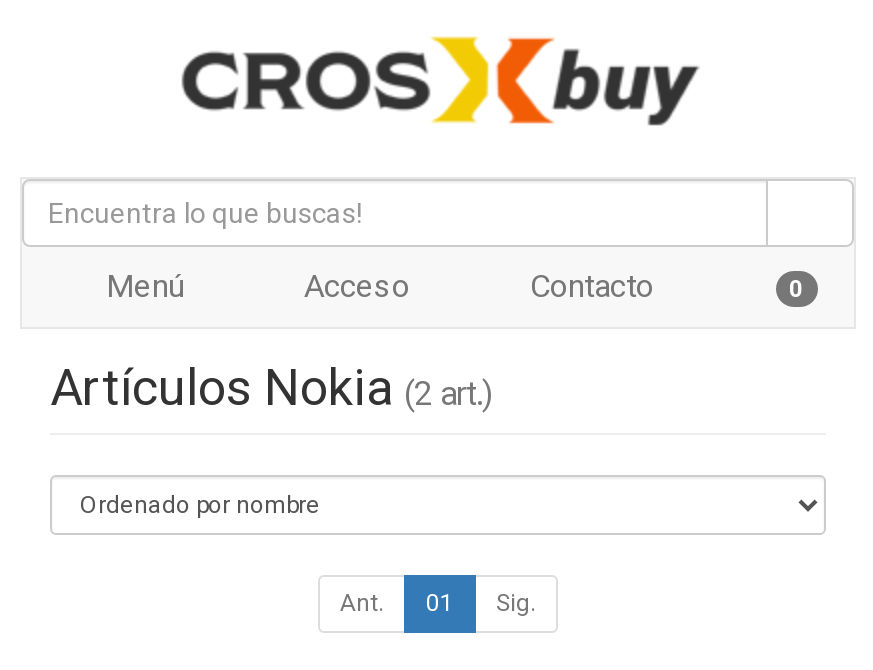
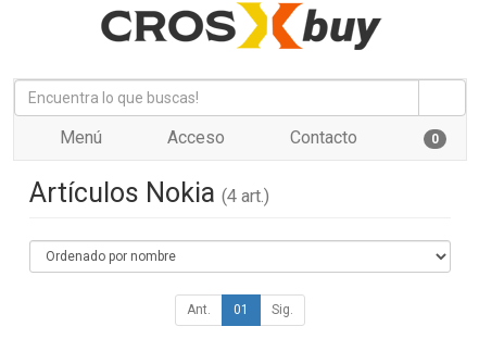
- Artículos Nokia (2 art.)
+ Artículos Nokia (4 art.)
